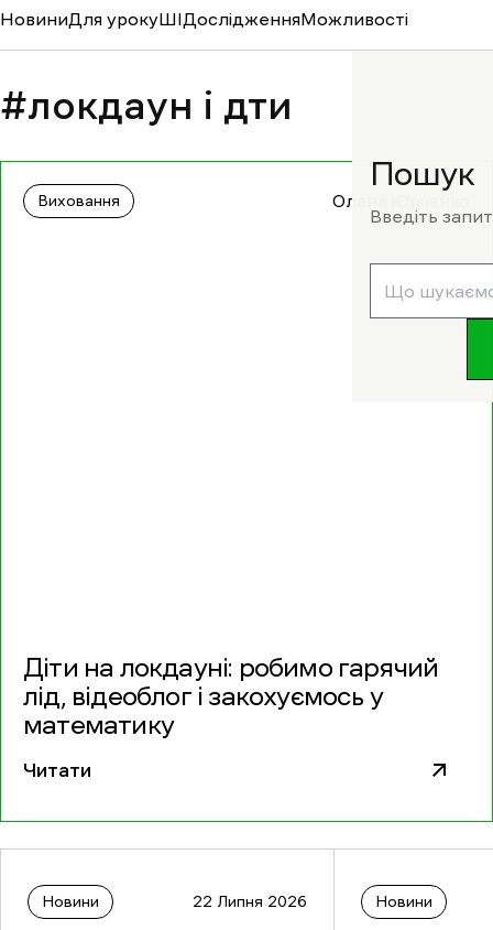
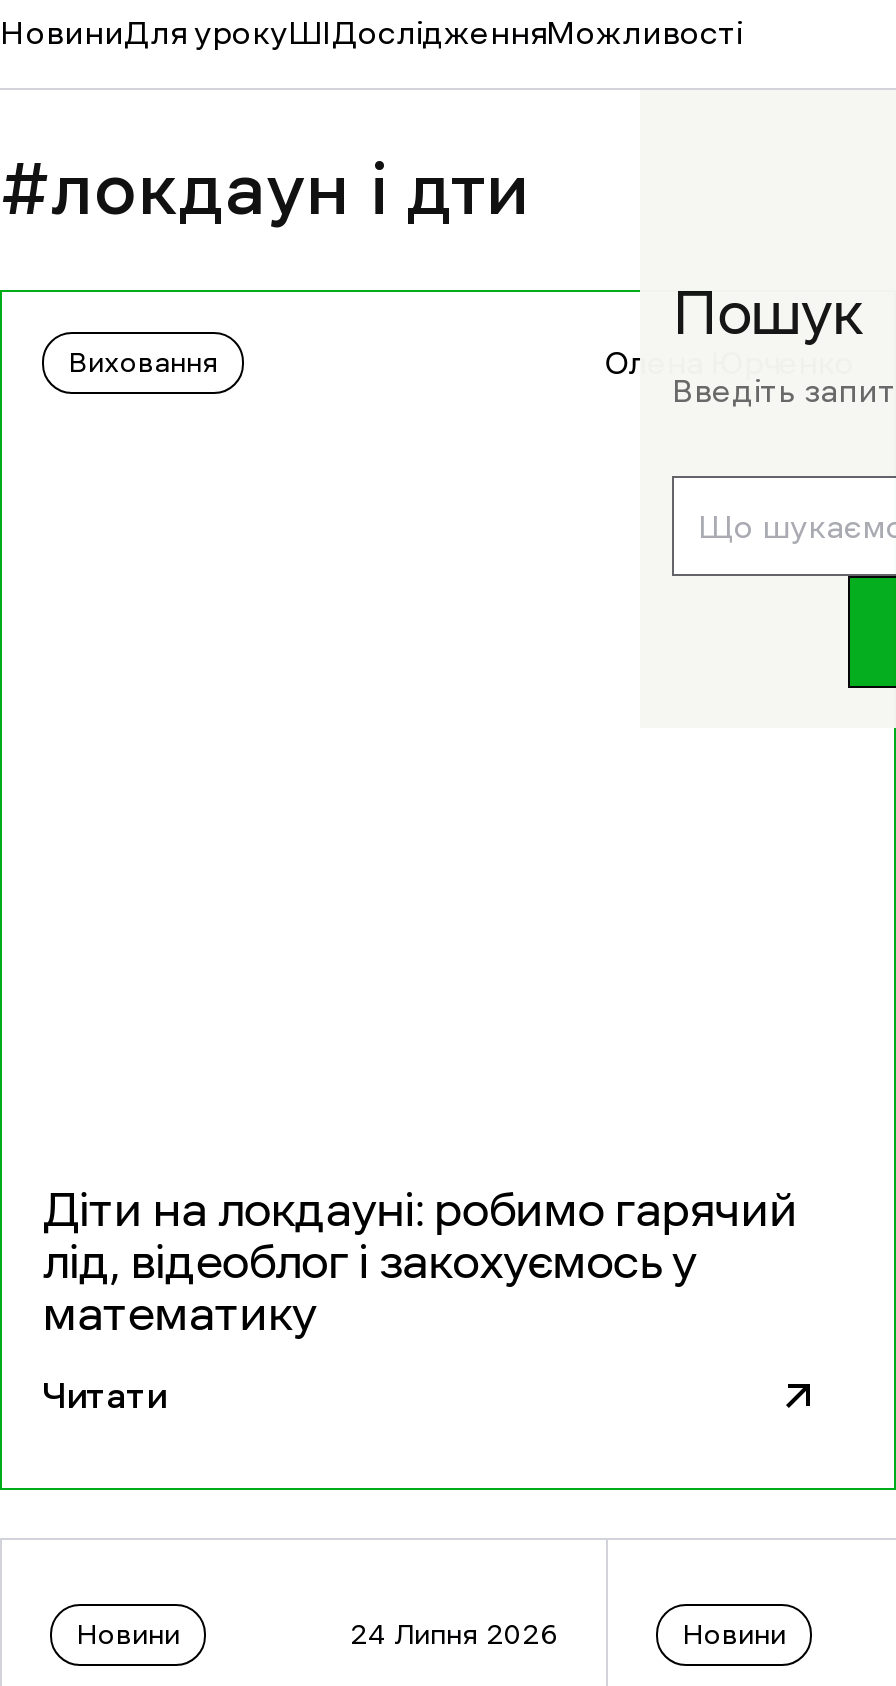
- 22 Липня 2026
+ 24 Липня 2026
